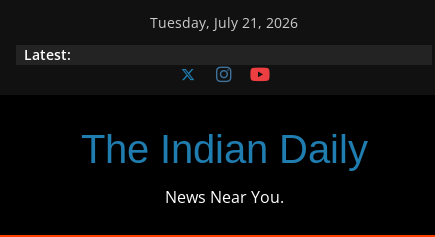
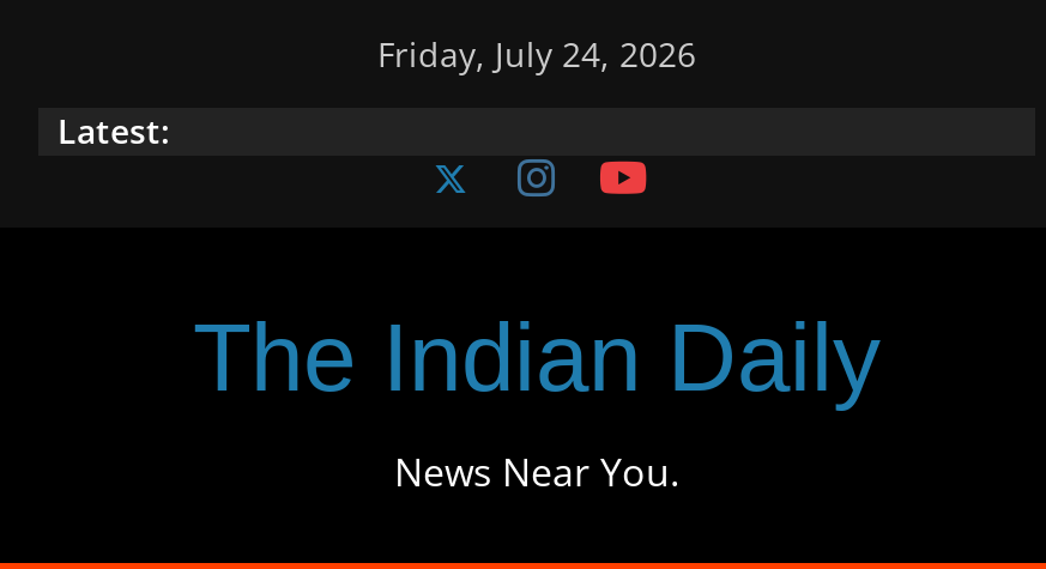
- Tuesday, July 21, 2026
+ Friday, July 24, 2026
